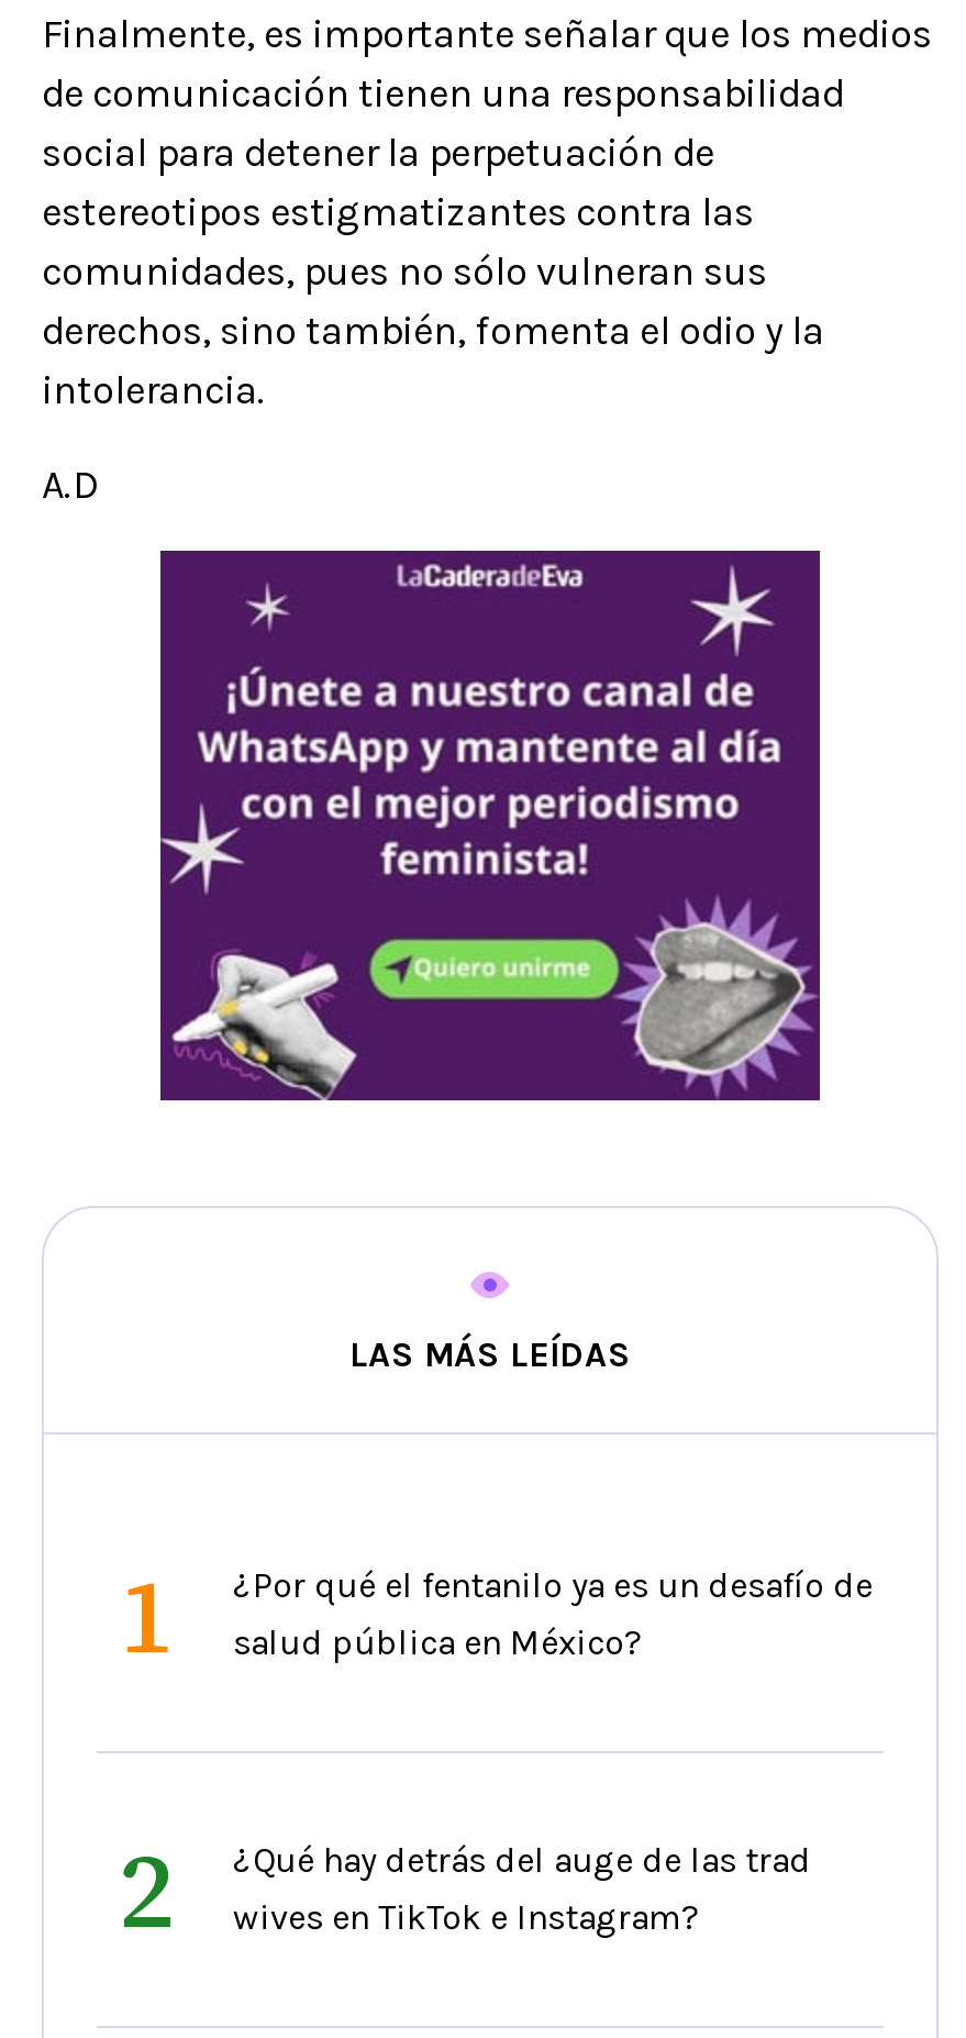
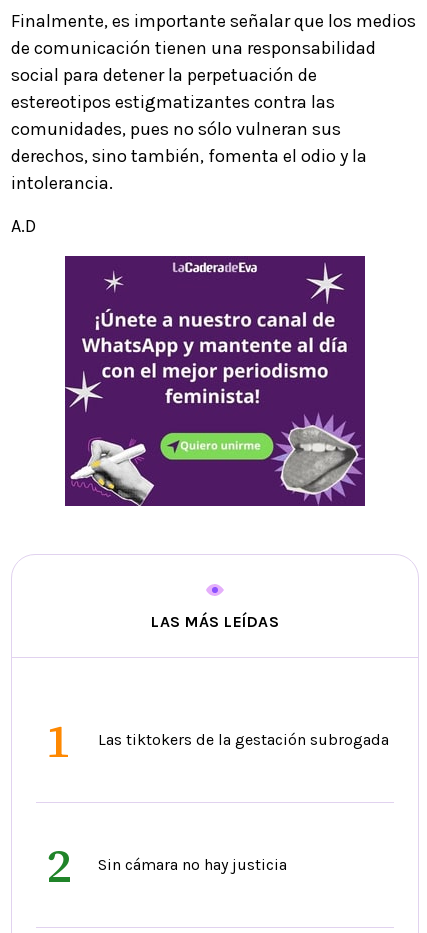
- ¿Por qué el fentanilo ya es un desafío de
- salud pública en México?
+ Las tiktokers de la gestación subrogada

- ¿Qué hay detrás del auge de las trad
- wives en TikTok e Instagram?
+ Sin cámara no hay justicia
